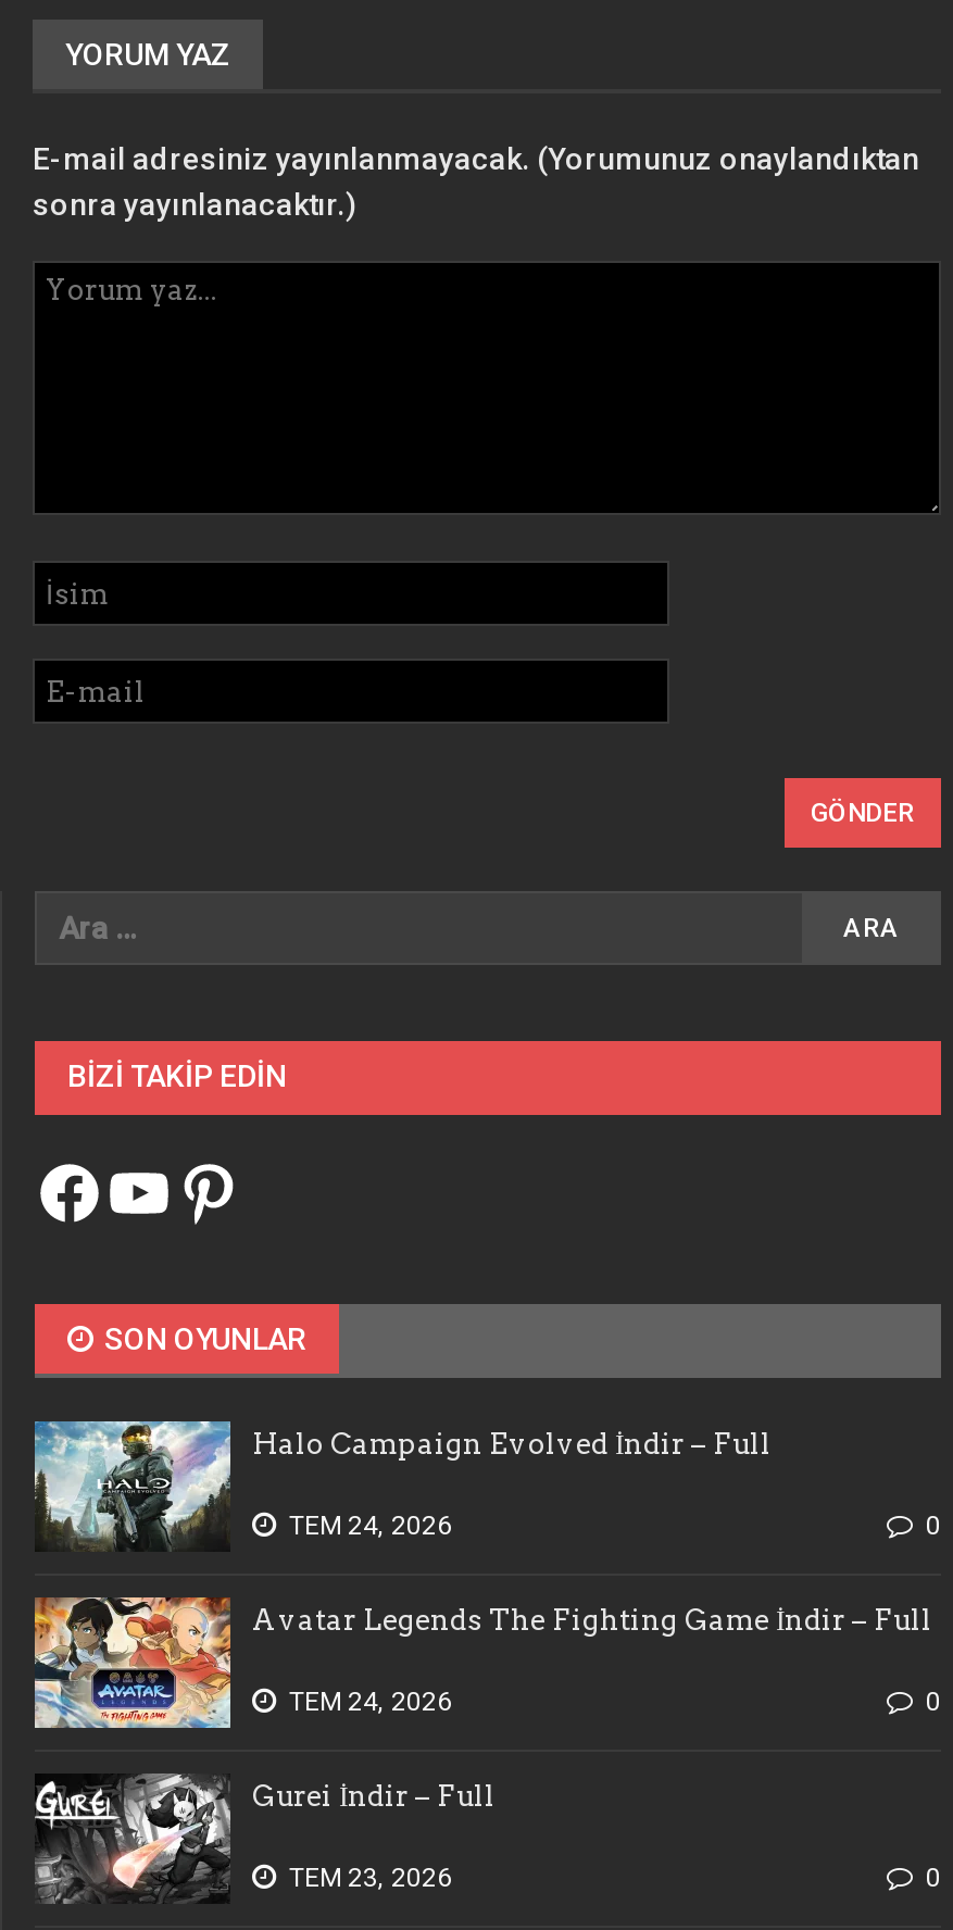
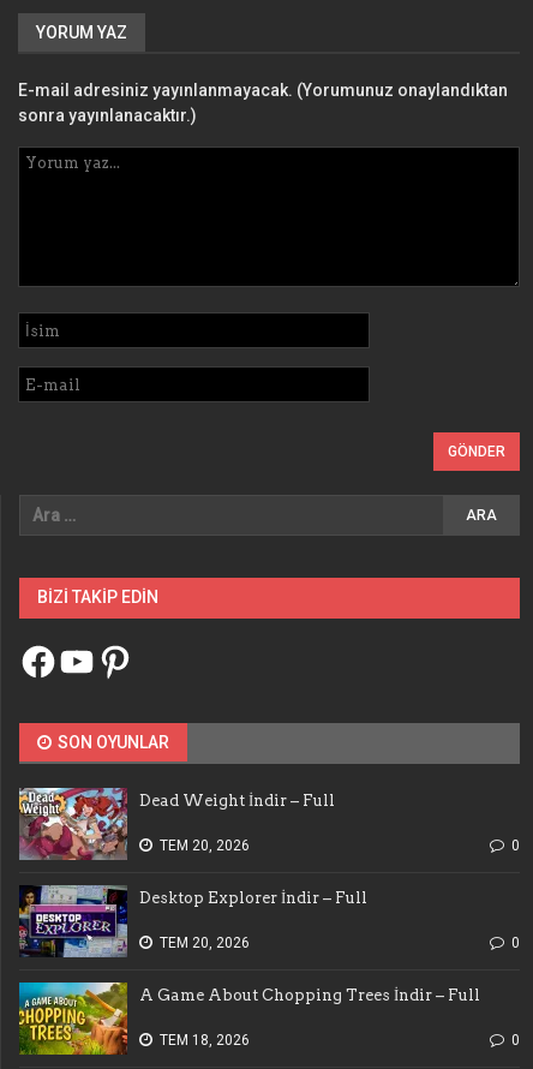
- [image]
- Halo Campaign Evolved İndir – Full
+ [image]
+ Dead Weight İndir – Full

- TEM 24, 2026
+ TEM 20, 2026

- [image]
- Avatar Legends The Fighting Game İndir – Full
+ [image]
+ Desktop Explorer İndir – Full

- TEM 24, 2026
+ TEM 20, 2026

- [image]
- Gurei İndir – Full
+ [image]
+ A Game About Chopping Trees İndir – Full

- TEM 23, 2026
+ TEM 18, 2026
